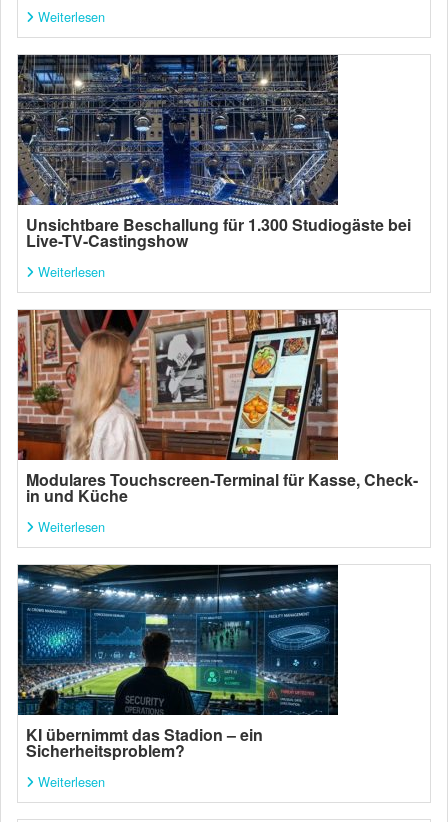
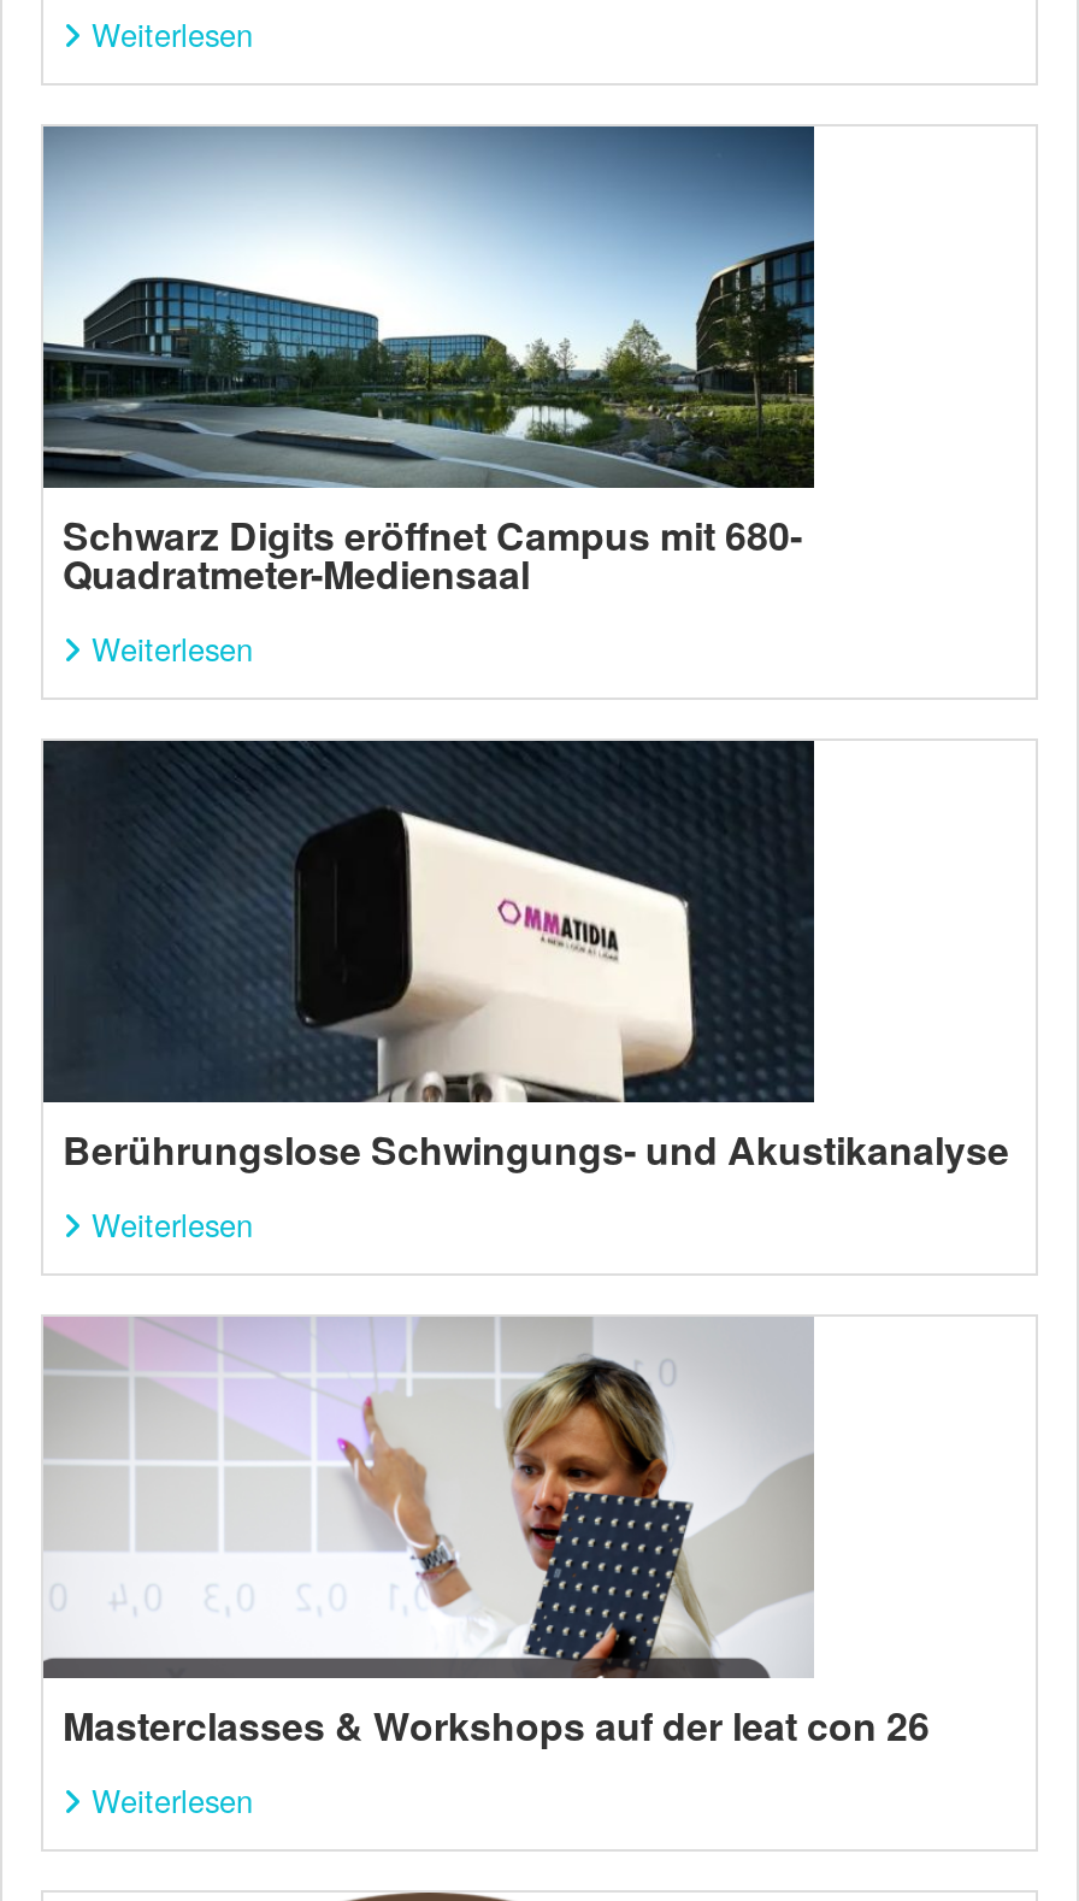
- [image]
- Unsichtbare Beschallung für 1.300 Studiogäste bei
- Live-TV-Castingshow
+ [image]
+ Schwarz Digits eröffnet Campus mit 680-
+ Quadratmeter-Mediensaal

- [image]
- Modulares Touchscreen-Terminal für Kasse, Check-
- in und Küche
+ [image]
+ Berührungslose Schwingungs- und Akustikanalyse

- [image]
- KI übernimmt das Stadion – ein
- Sicherheitsproblem?
+ [image]
+ Masterclasses & Workshops auf der leat con 26
